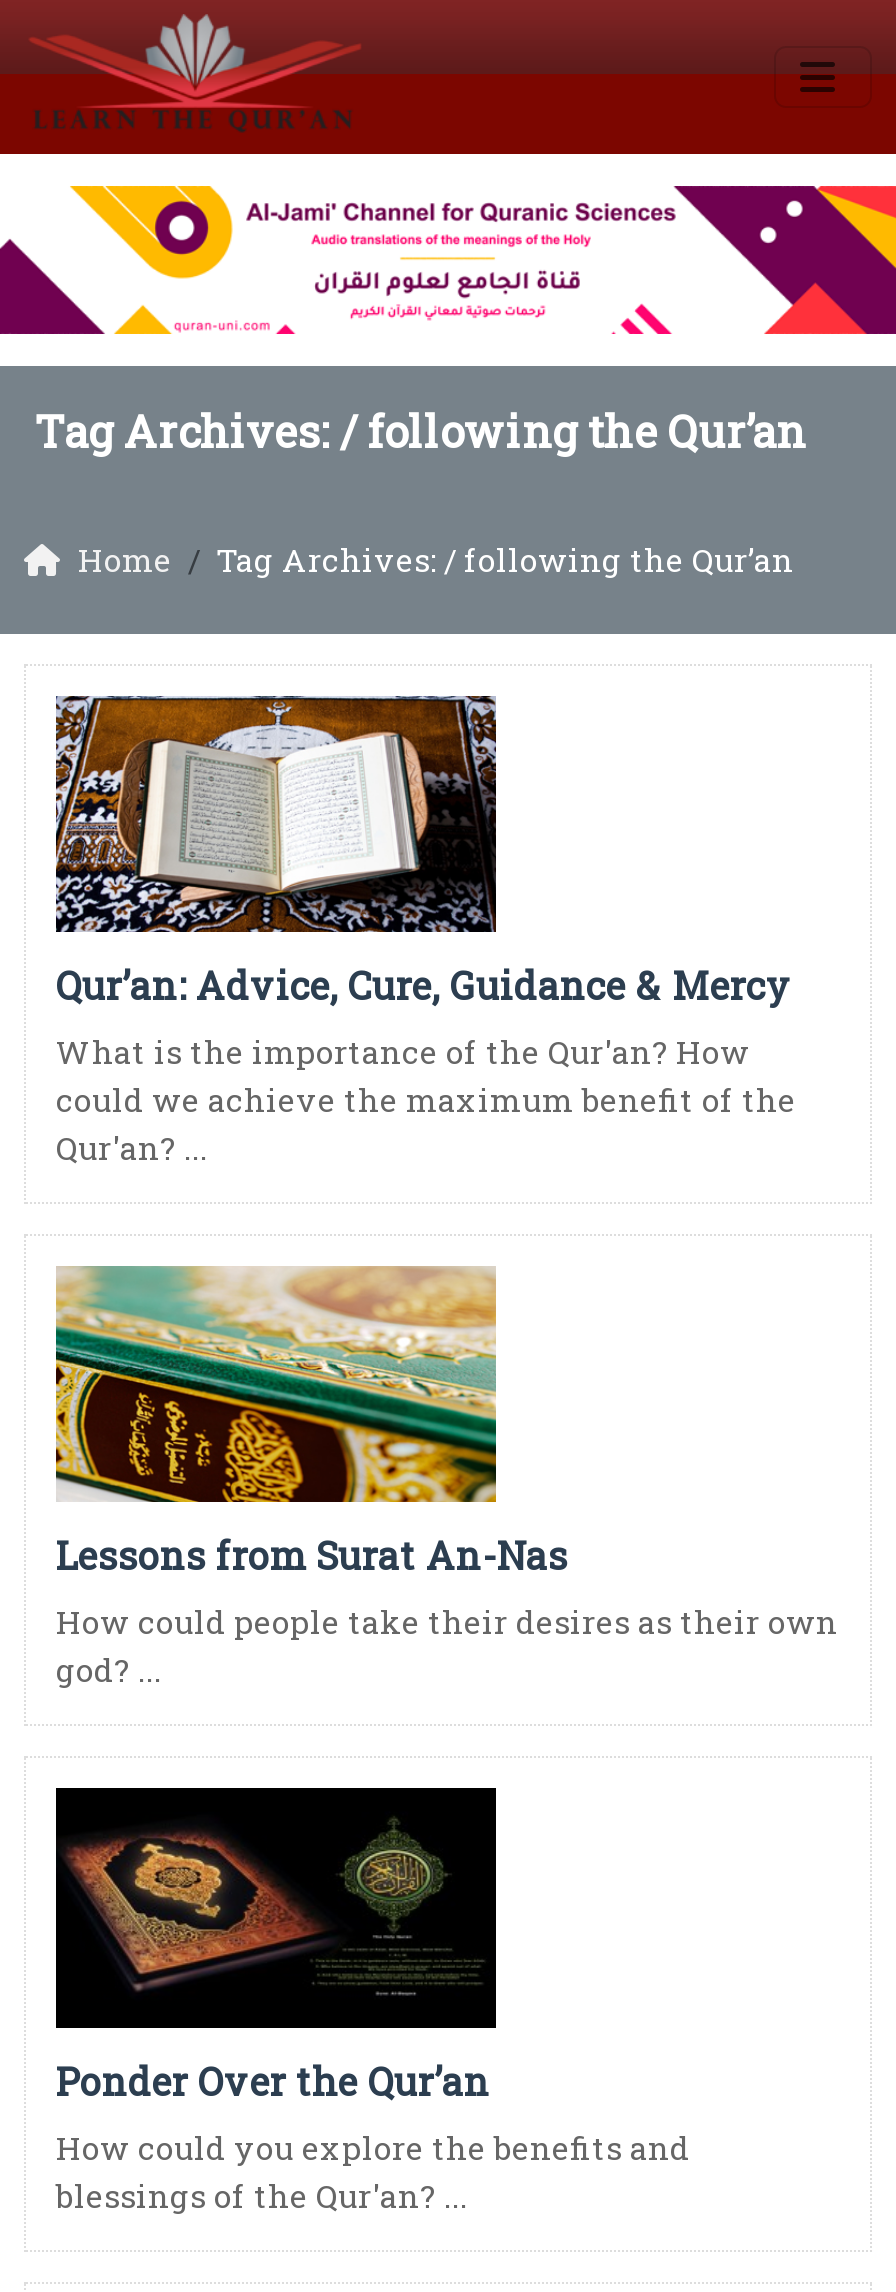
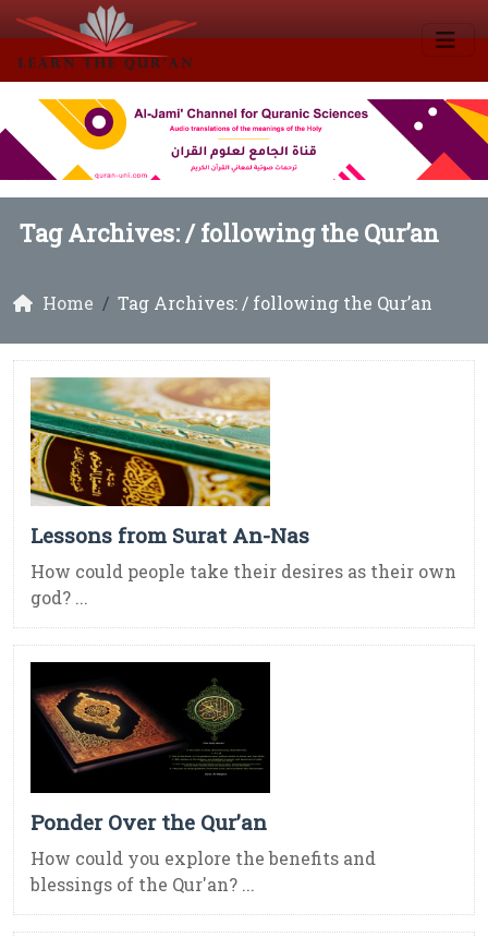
- [image]
- Qur’an: Advice, Cure, Guidance & Mercy
- What is the importance of the Qur'an? How
- could we achieve the maximum benefit of the
- Qur'an? ...
